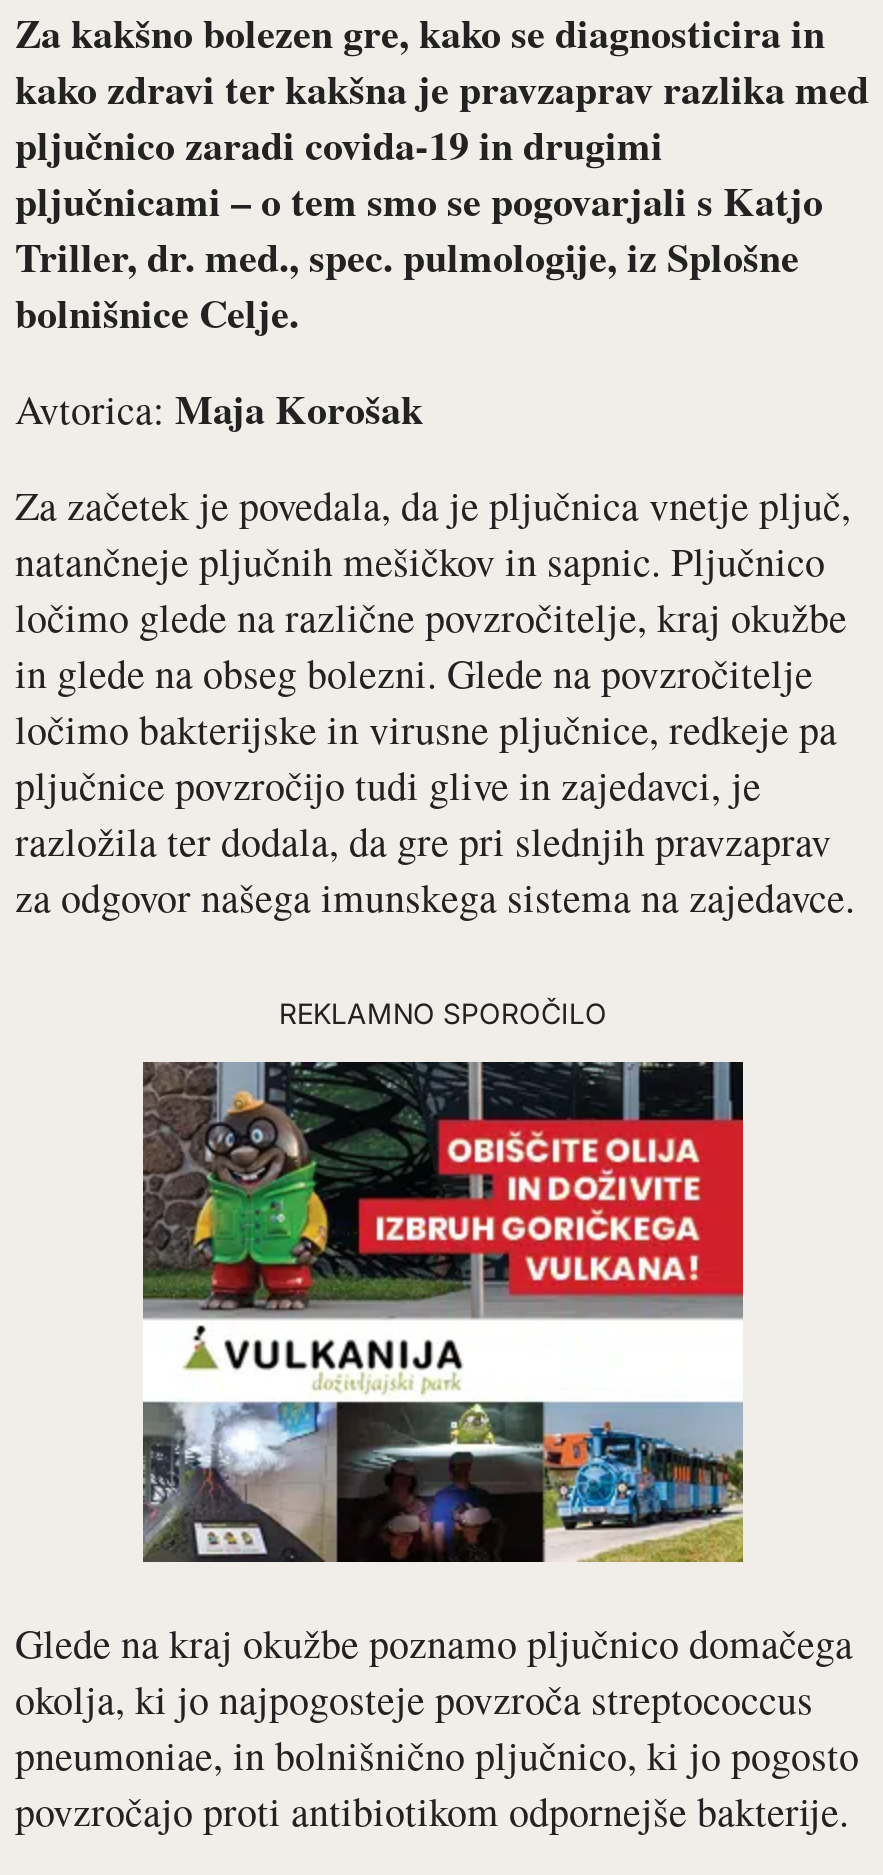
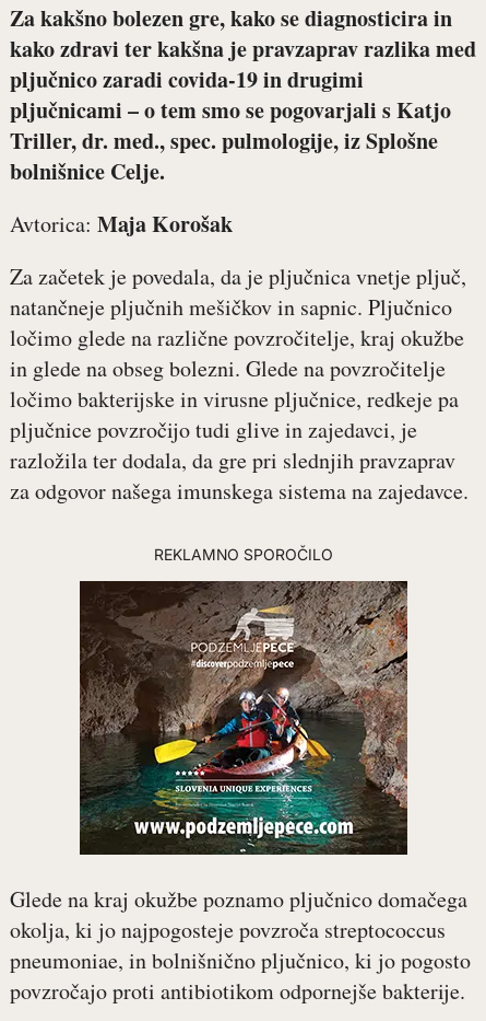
- [image]
+ [image]
